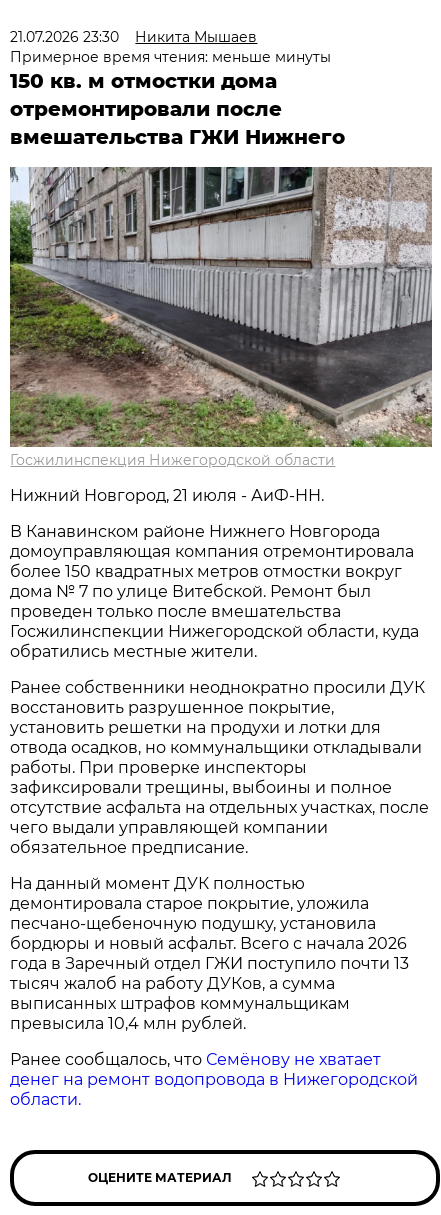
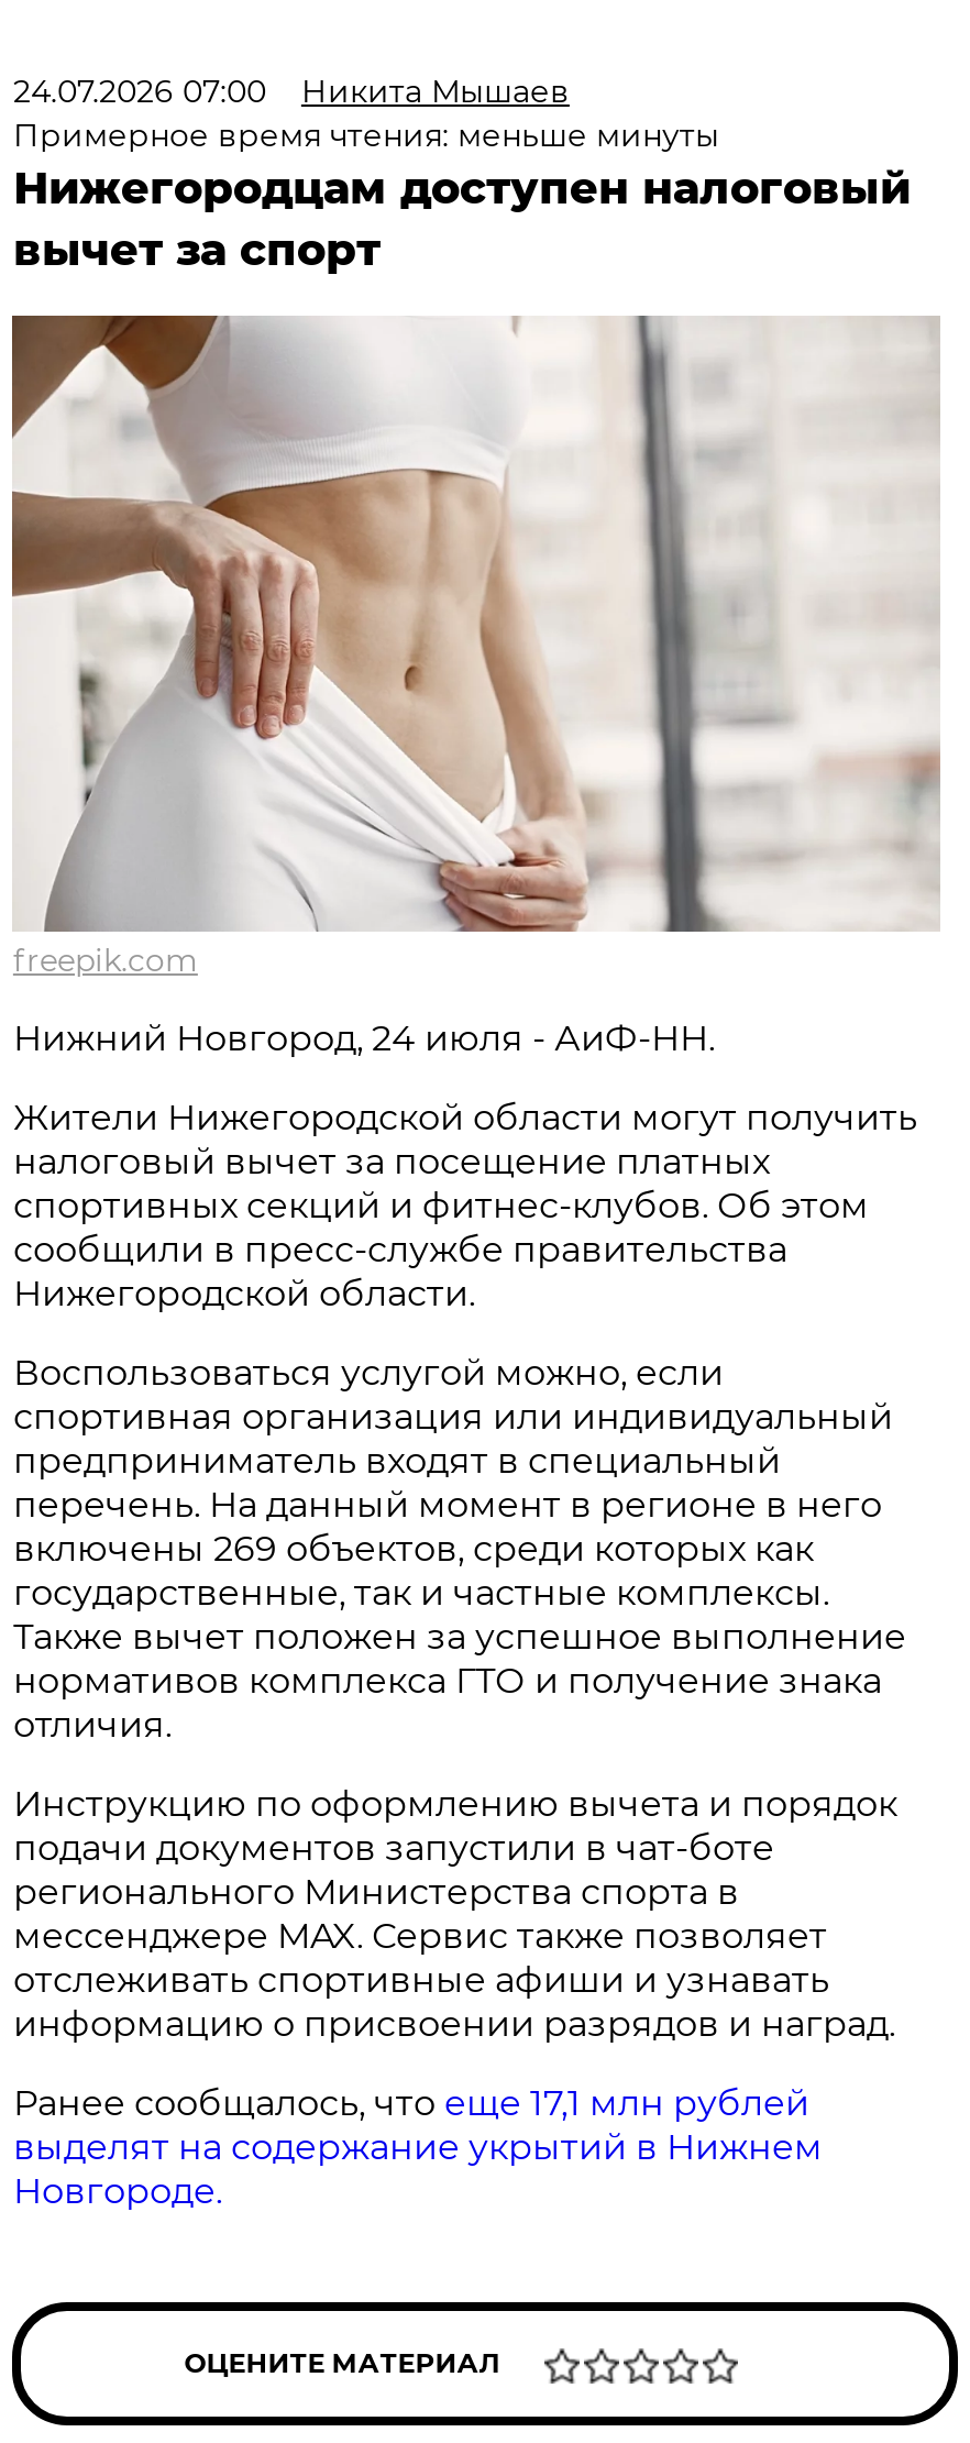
- 21.07.2026 23:30 Никита Мышаев
+ 24.07.2026 07:00 Никита Мышаев

- 150 кв. м отмостки дома
- отремонтировали после
- вмешательства ГЖИ Нижнего
+ Нижегородцам доступен налоговый
+ вычет за спорт

- [image]
- Госжилинспекция Нижегородской области
+ [image]
+ freepik.com

- Нижний Новгород, 21 июля - АиФ-НН.
+ Нижний Новгород, 24 июля - АиФ-НН.

- В Канавинском районе Нижнего Новгорода
- домоуправляющая компания отремонтировала
- более 150 квадратных метров отмостки вокруг
- дома № 7 по улице Витебской. Ремонт был
- проведен только после вмешательства
- Госжилинспекции Нижегородской области, куда
- обратились местные жители.
+ Жители Нижегородской области могут получить
+ налоговый вычет за посещение платных
+ спортивных секций и фитнес-клубов. Об этом
+ сообщили в пресс-службе правительства
+ Нижегородской области.

- Ранее собственники неоднократно просили ДУК
- восстановить разрушенное покрытие,
- установить решетки на продухи и лотки для
- отвода осадков, но коммунальщики откладывали
- работы. При проверке инспекторы
- зафиксировали трещины, выбоины и полное
- отсутствие асфальта на отдельных участках, после
- чего выдали управляющей компании
- обязательное предписание.
+ Воспользоваться услугой можно, если
+ спортивная организация или индивидуальный
+ предприниматель входят в специальный
+ перечень. На данный момент в регионе в него
+ включены 269 объектов, среди которых как
+ государственные, так и частные комплексы.
+ Также вычет положен за успешное выполнение
+ нормативов комплекса ГТО и получение знака
+ отличия.

- На данный момент ДУК полностью
- демонтировала старое покрытие, уложила
- песчано-щебеночную подушку, установила
- бордюры и новый асфальт. Всего с начала 2026
- года в Заречный отдел ГЖИ поступило почти 13
- тысяч жалоб на работу ДУКов, а сумма
- выписанных штрафов коммунальщикам
- превысила 10,4 млн рублей.
+ Инструкцию по оформлению вычета и порядок
+ подачи документов запустили в чат-боте
+ регионального Министерства спорта в
+ мессенджере MAX. Сервис также позволяет
+ отслеживать спортивные афиши и узнавать
+ информацию о присвоении разрядов и наград.

- Ранее сообщалось, что Семёнову не хватает
- денег на ремонт водопровода в Нижегородской
- области.
+ Ранее сообщалось, что еще 17,1 млн рублей
+ выделят на содержание укрытий в Нижнем
+ Новгороде.
